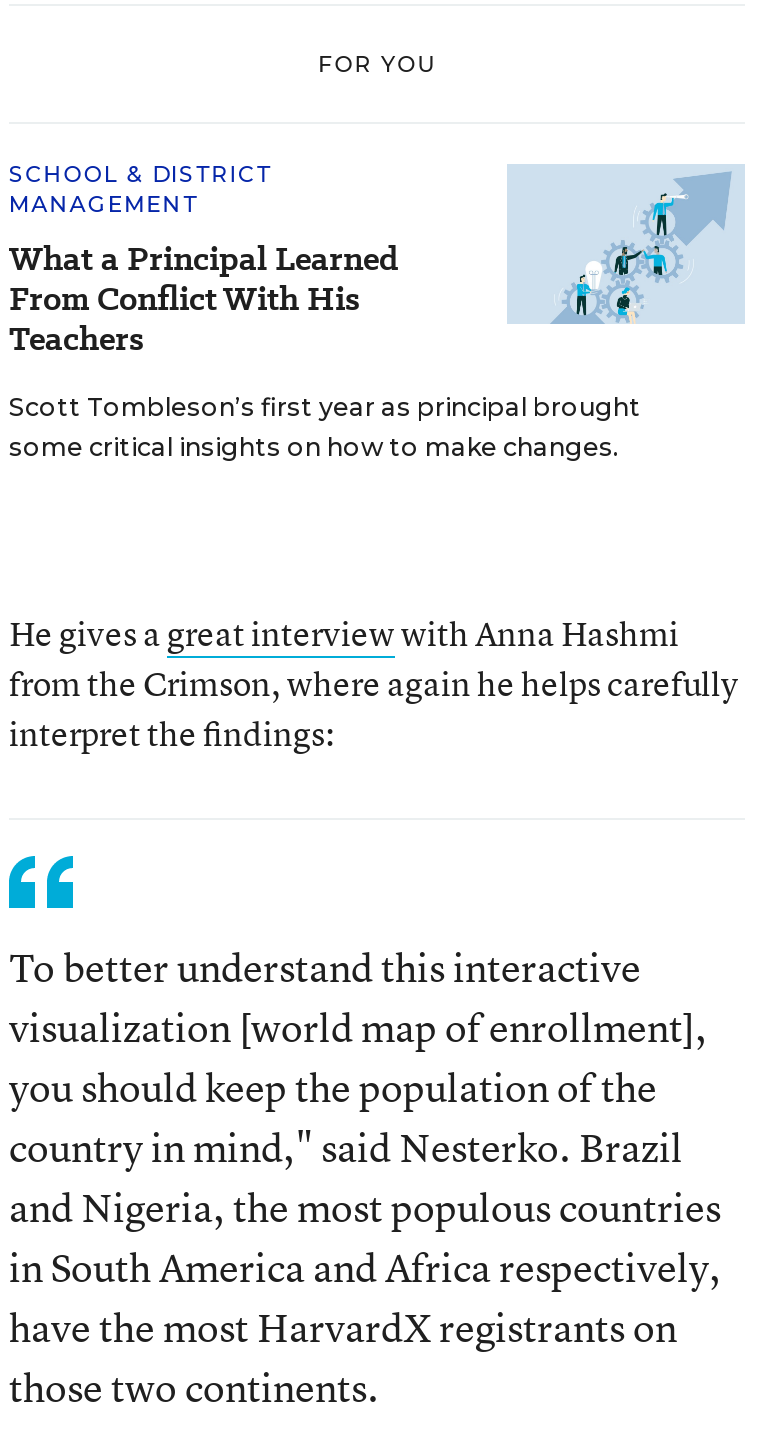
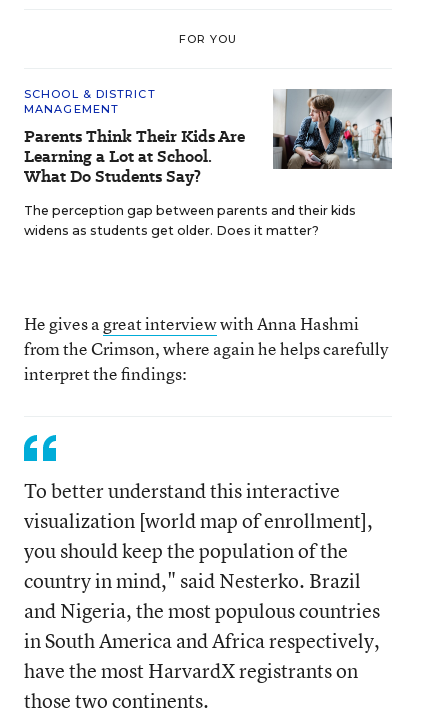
- [image]
- Scott Tombleson’s first year as principal brought
- some critical insights on how to make changes.
+ [image]
+ The perception gap between parents and their kids
+ widens as students get older. Does it matter?

- What a Principal Learned
- From Conflict With His
- Teachers
+ Parents Think Their Kids Are
+ Learning a Lot at School.
+ What Do Students Say?
